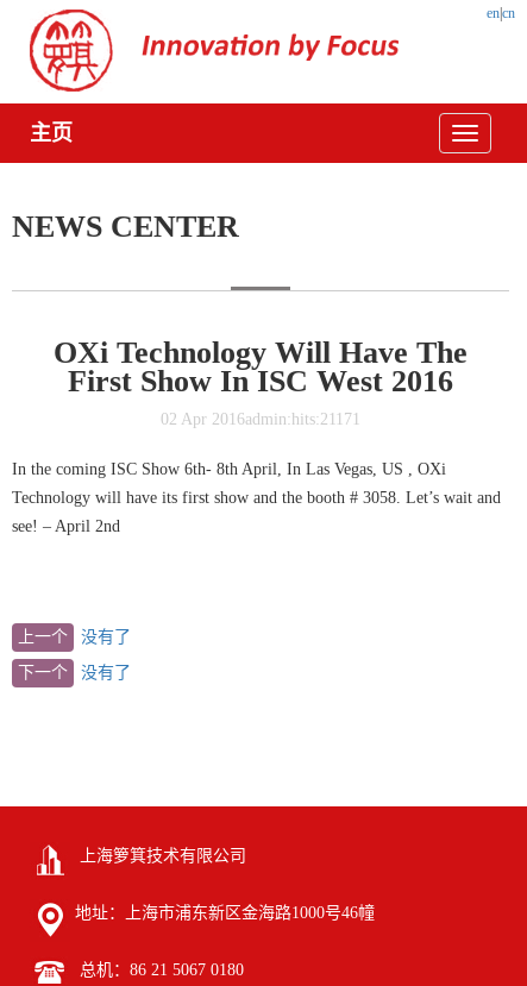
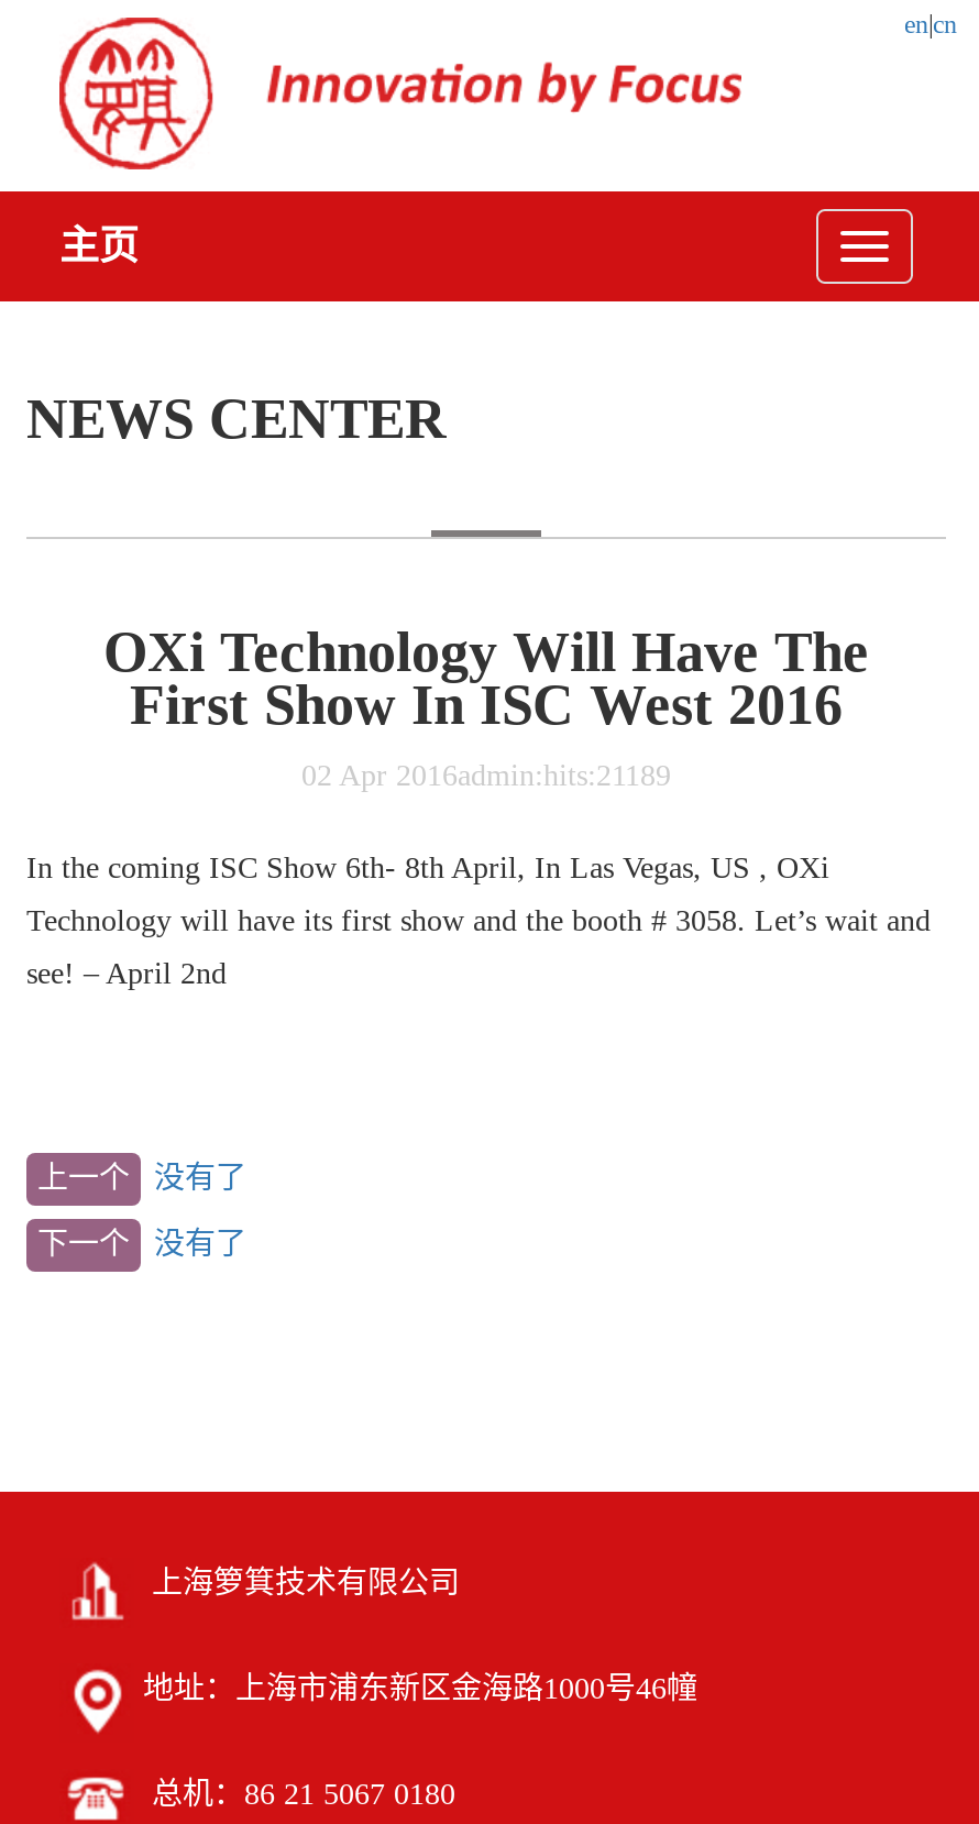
- 02 Apr 2016admin:hits:21171
+ 02 Apr 2016admin:hits:21189
